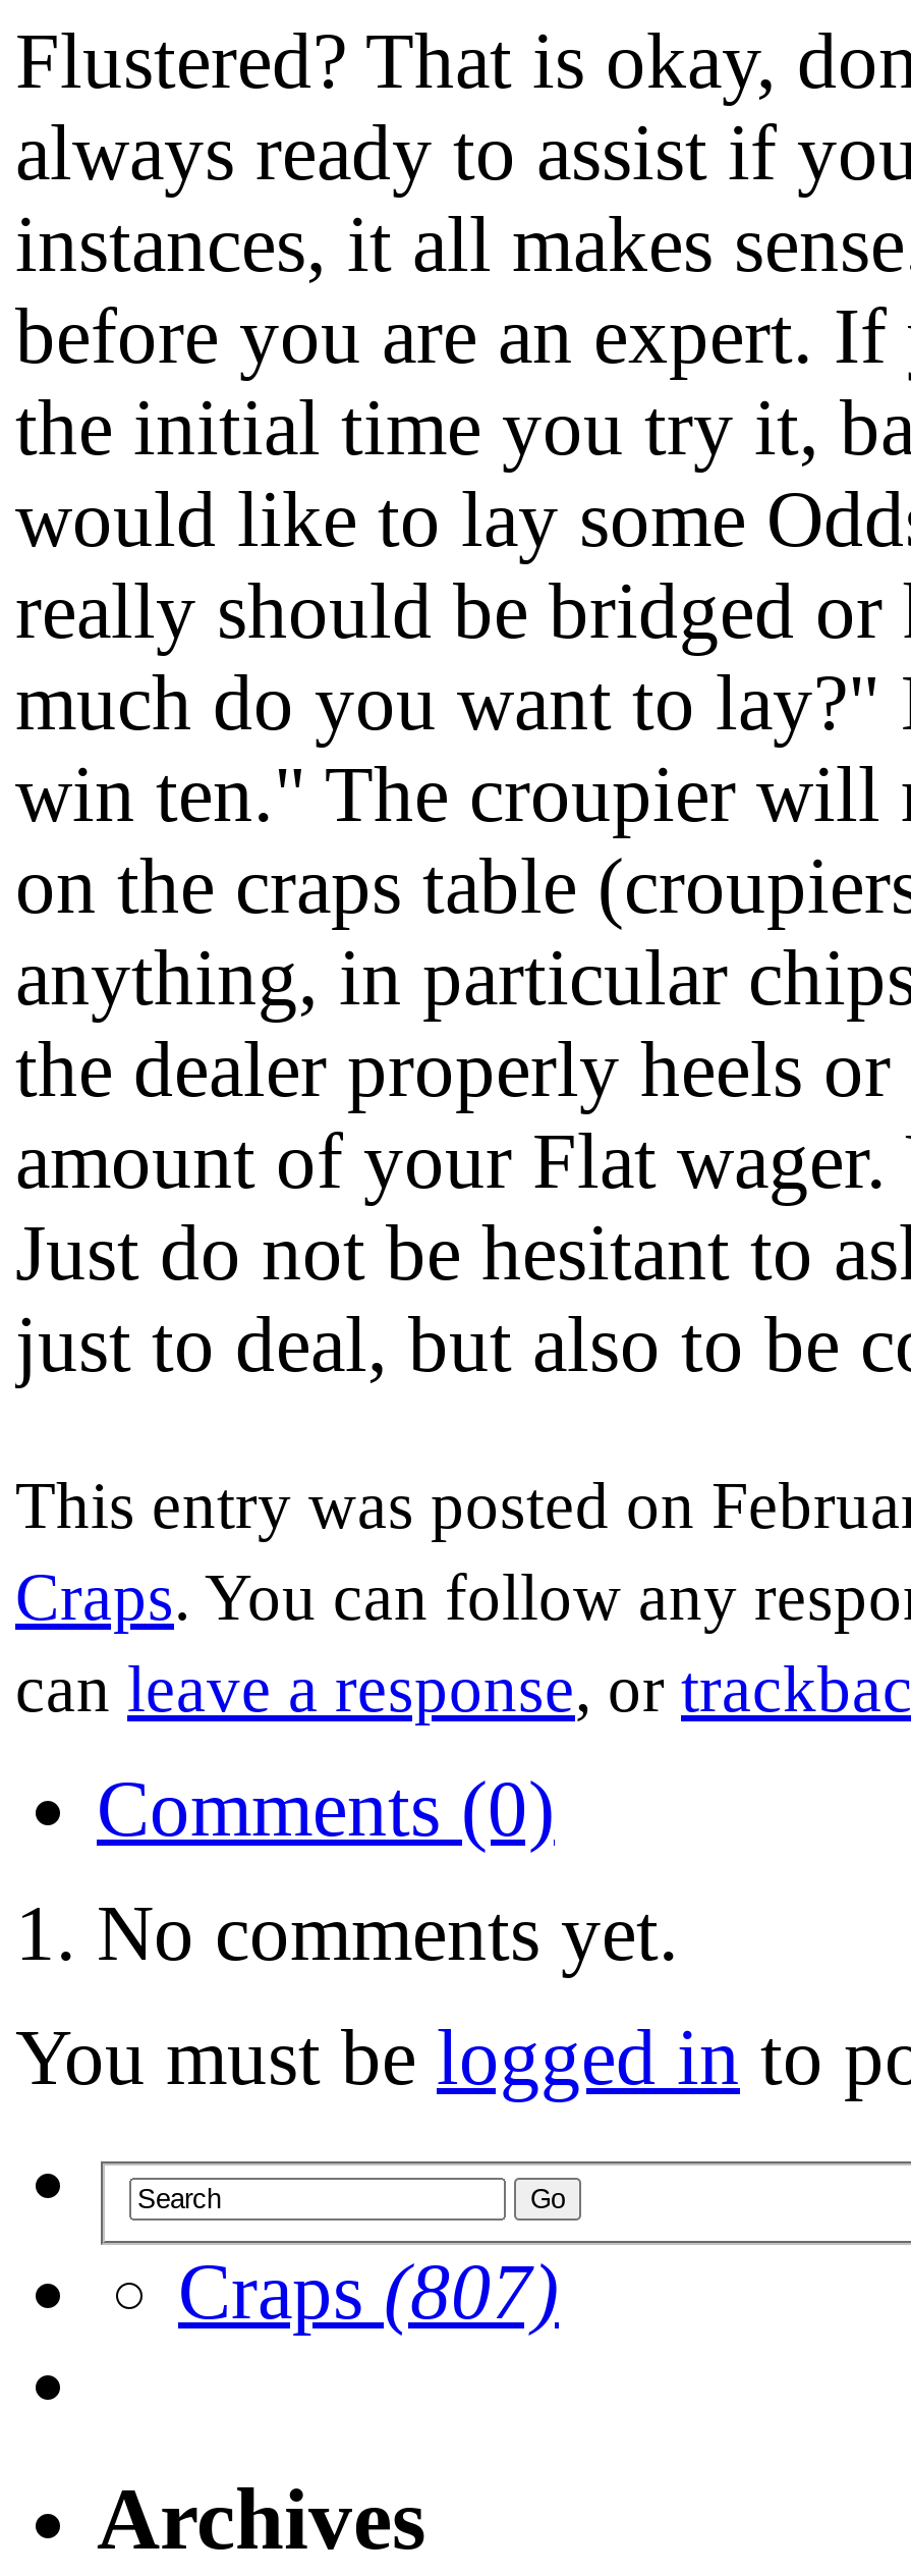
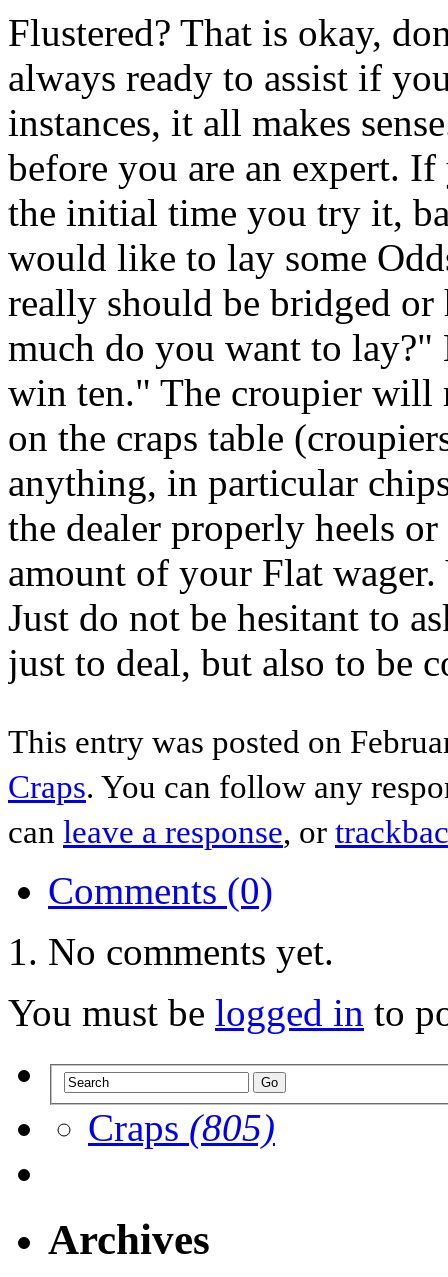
- Craps (807)
+ Craps (805)
